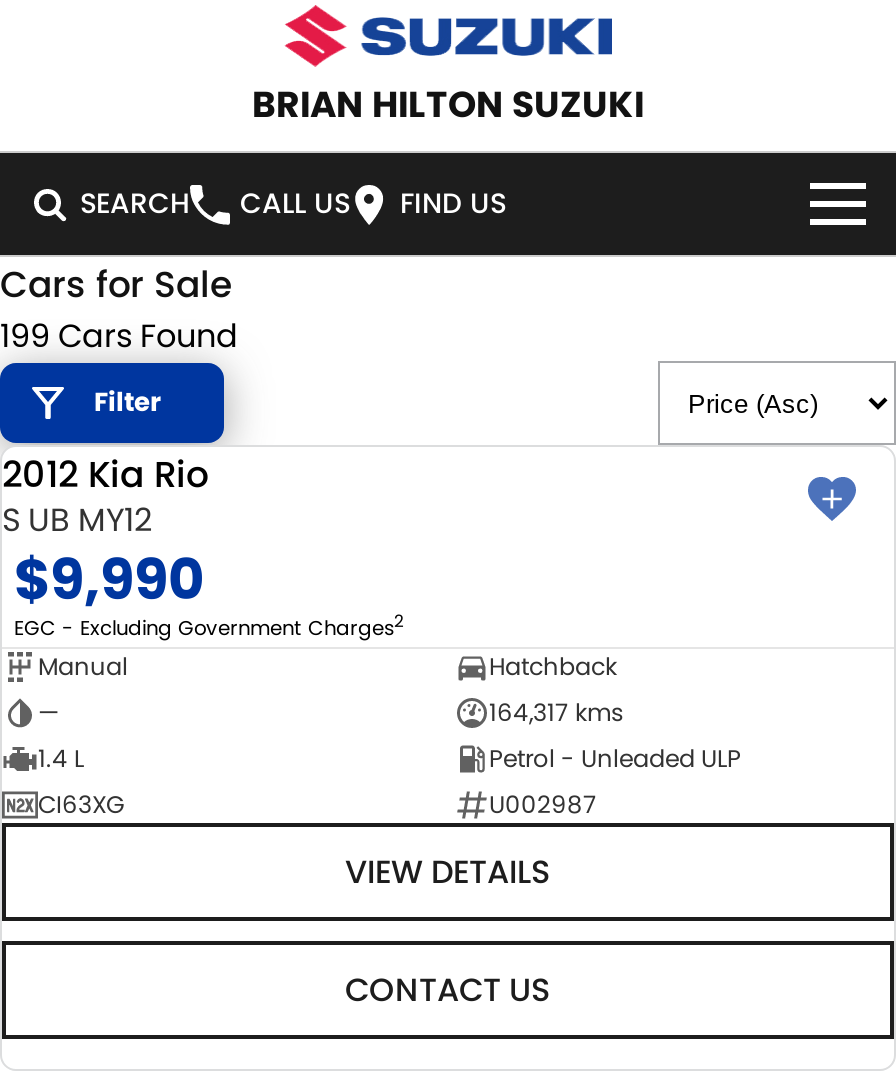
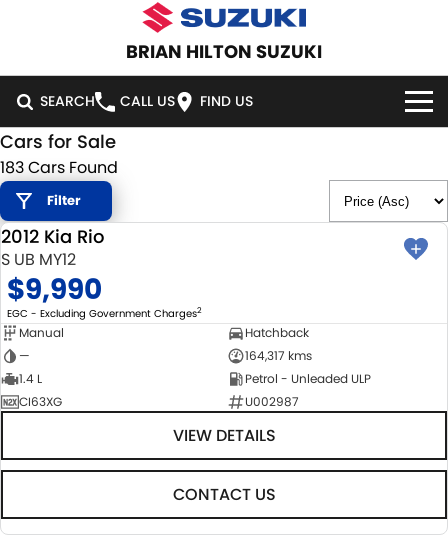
- 199 Cars Found
+ 183 Cars Found
